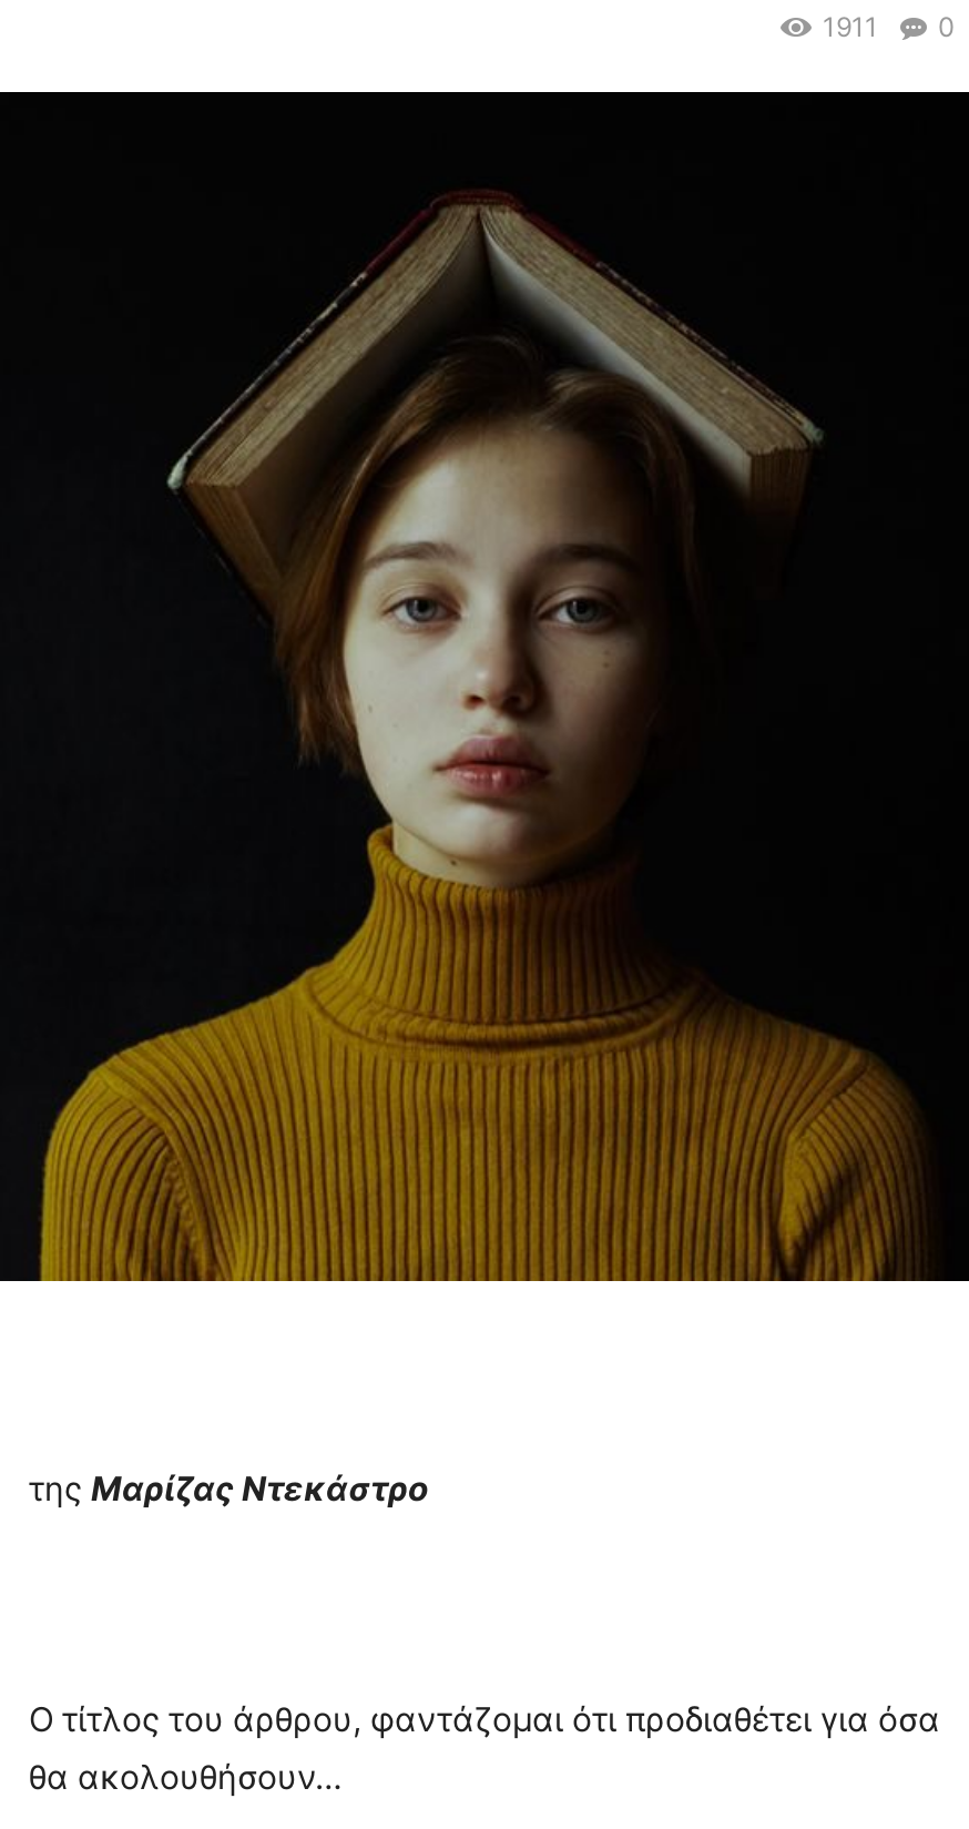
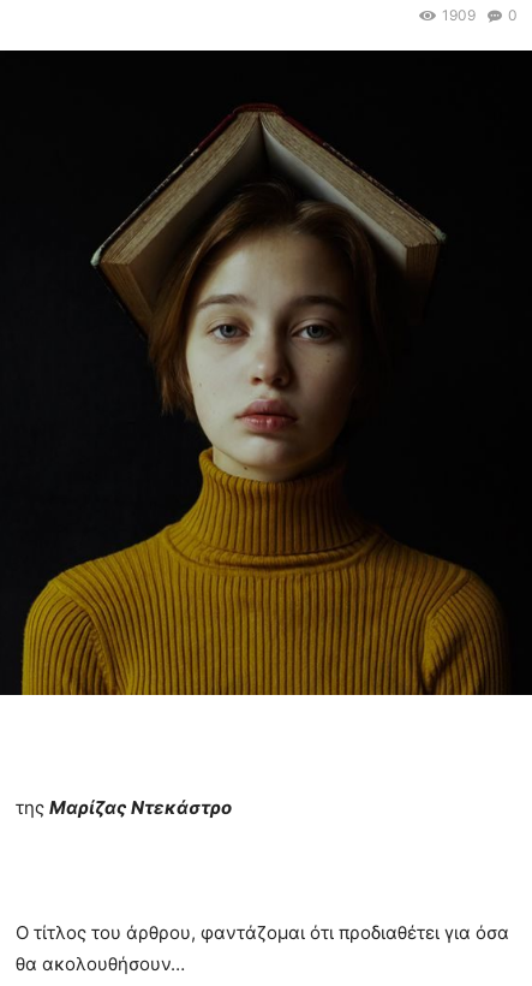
- 1911 0
+ 1909 0
